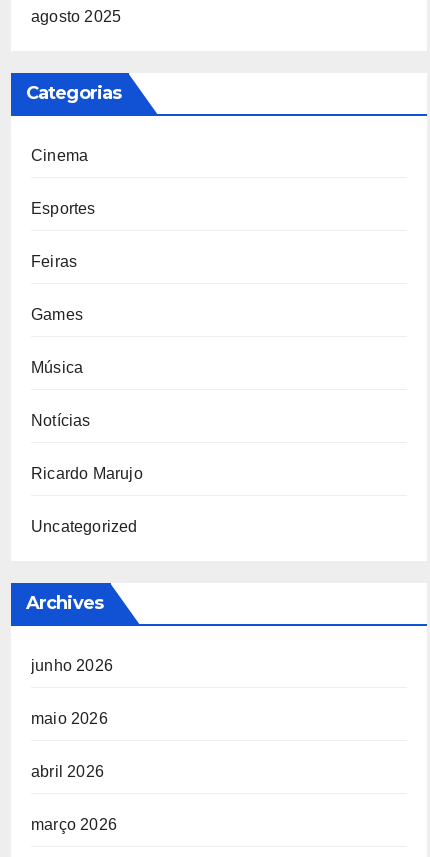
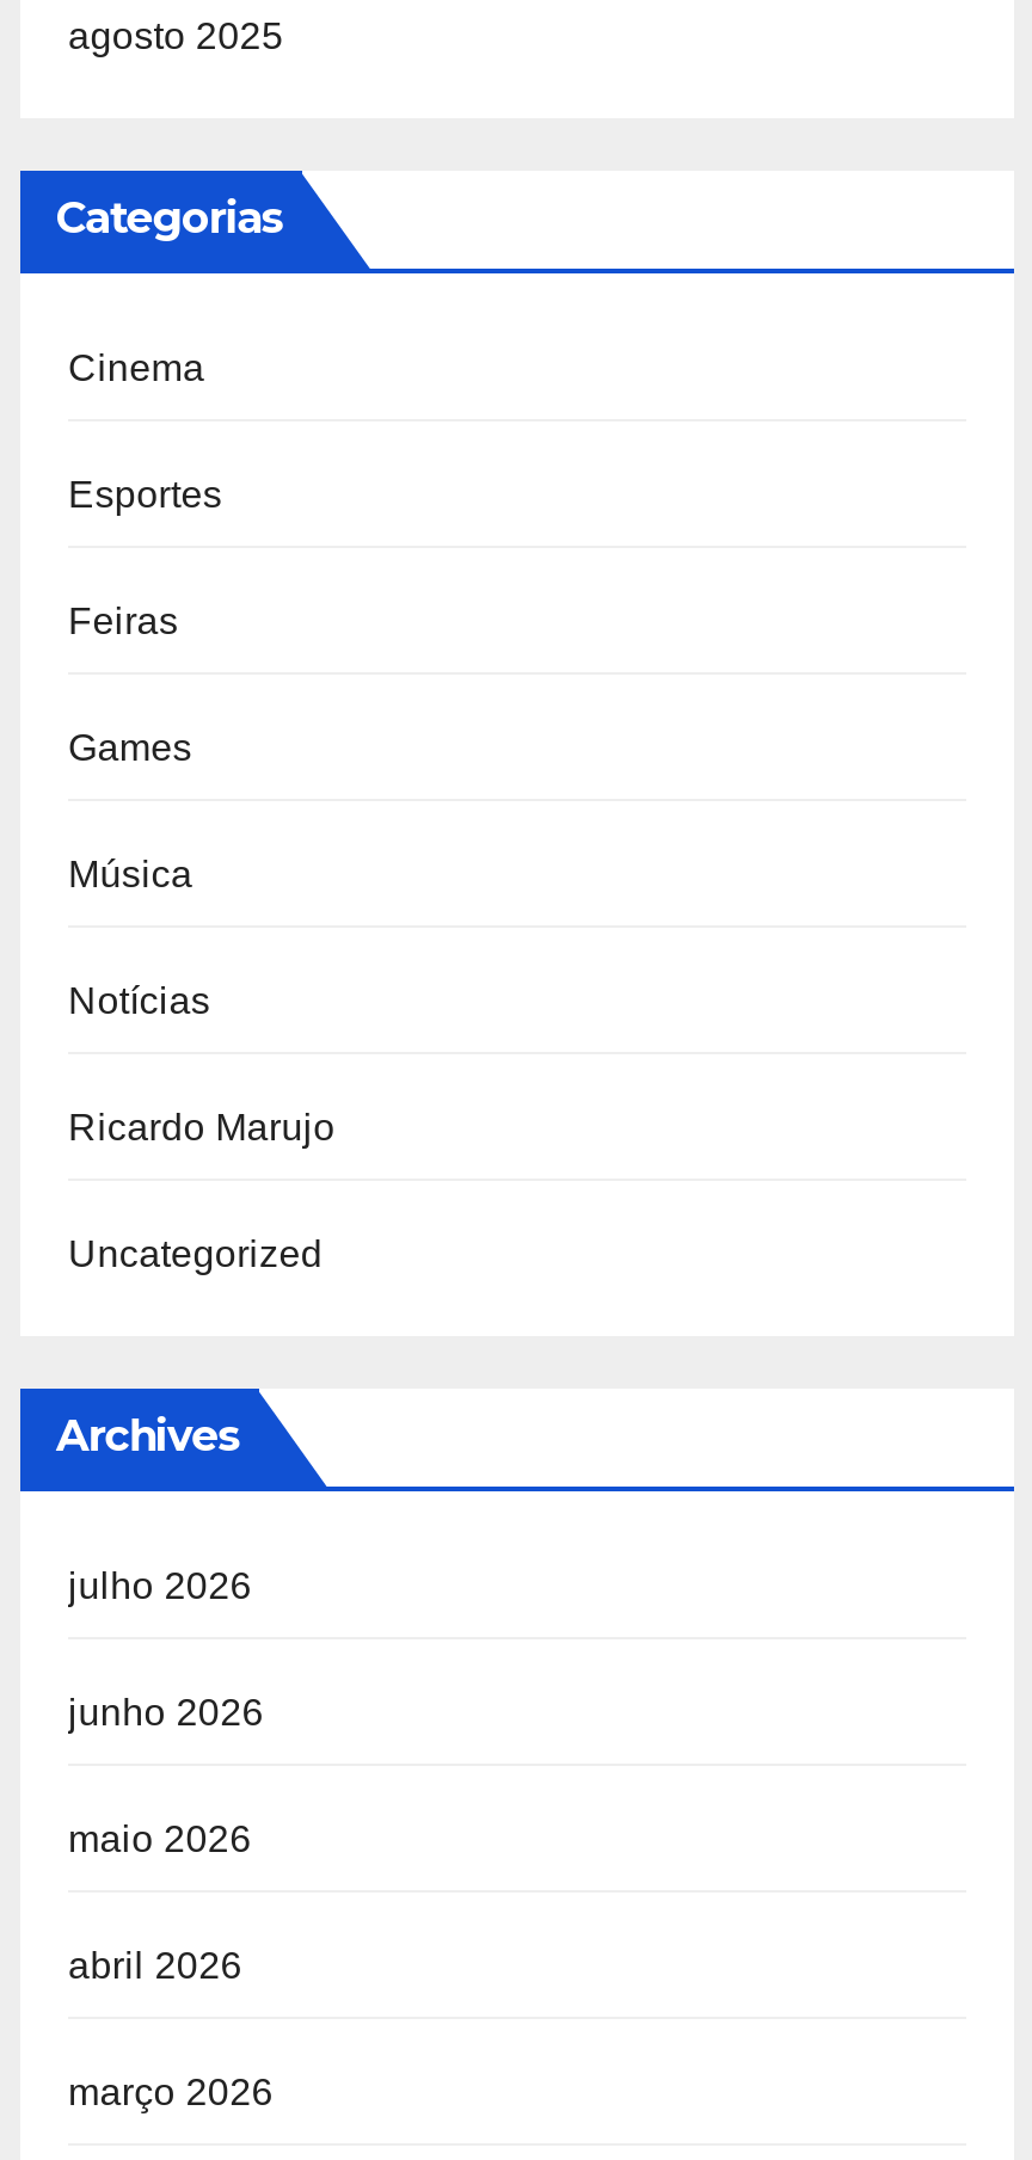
+ julho 2026
